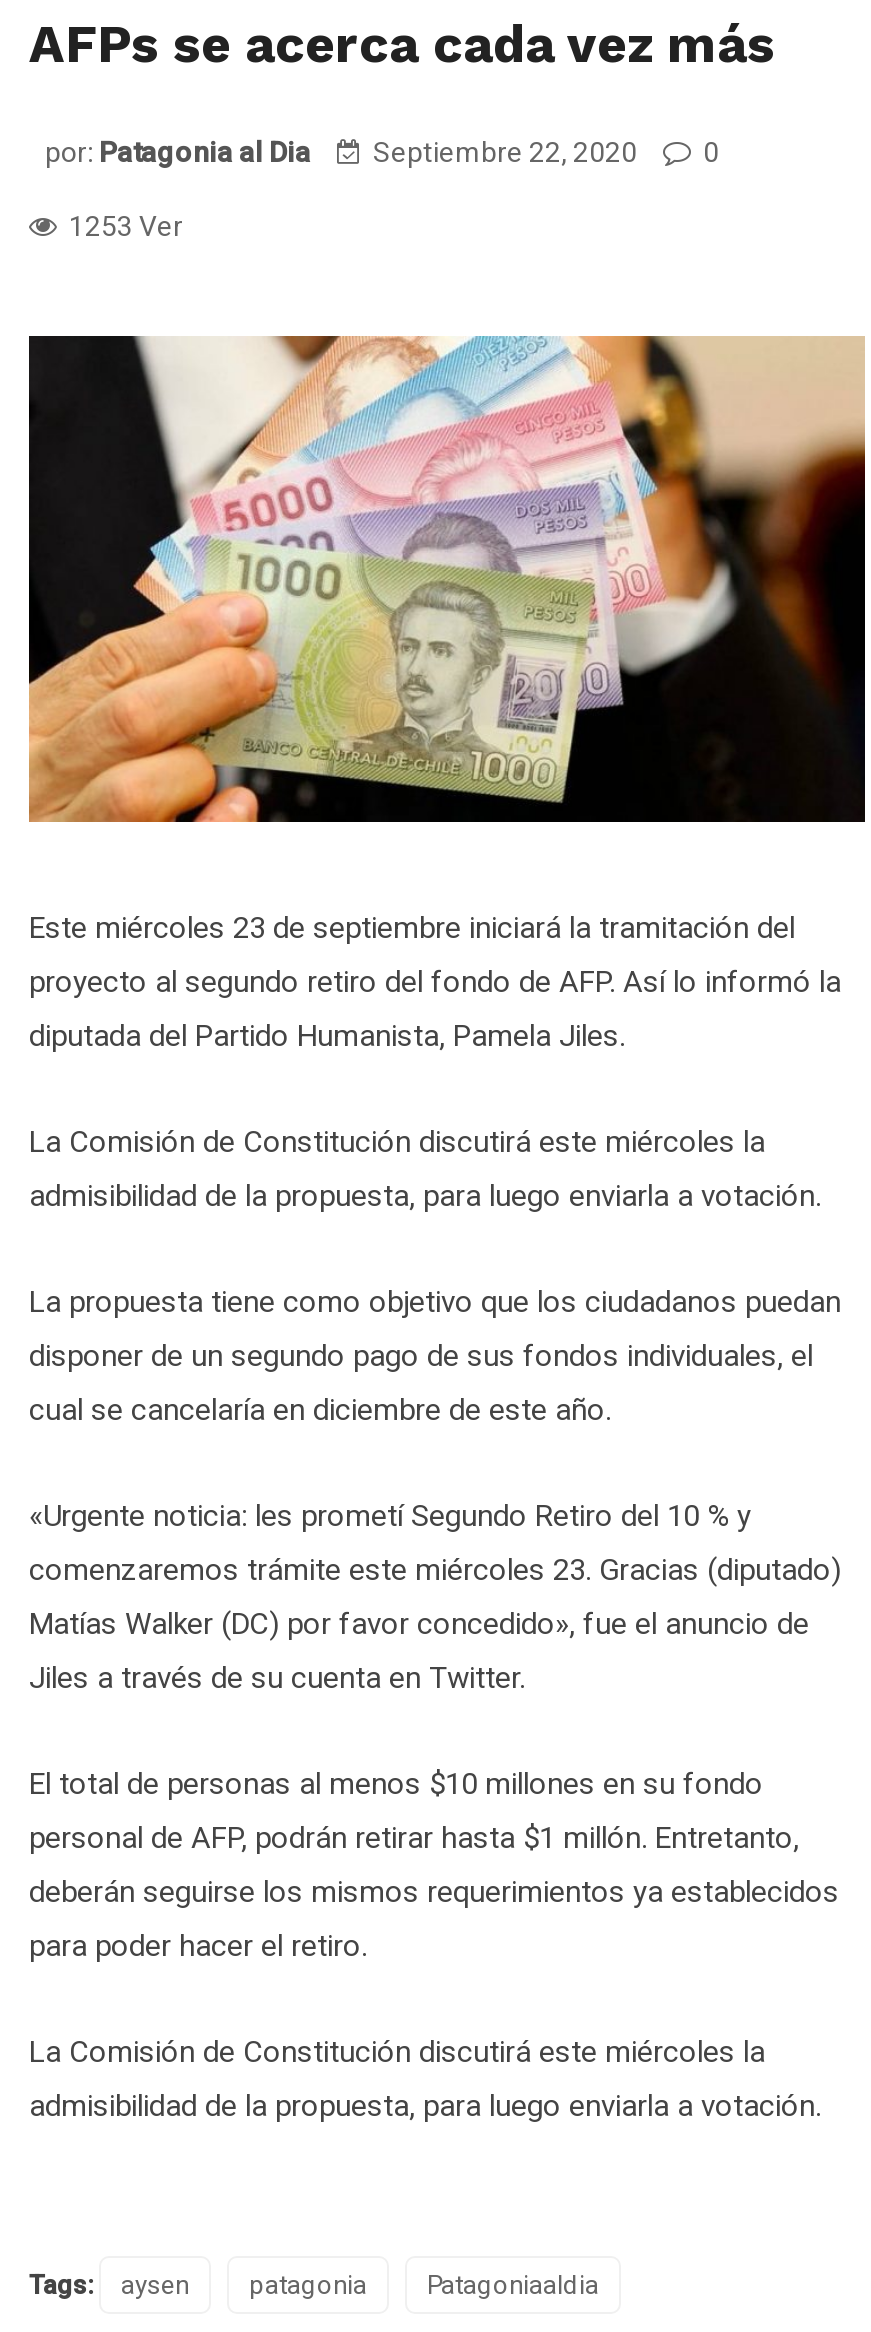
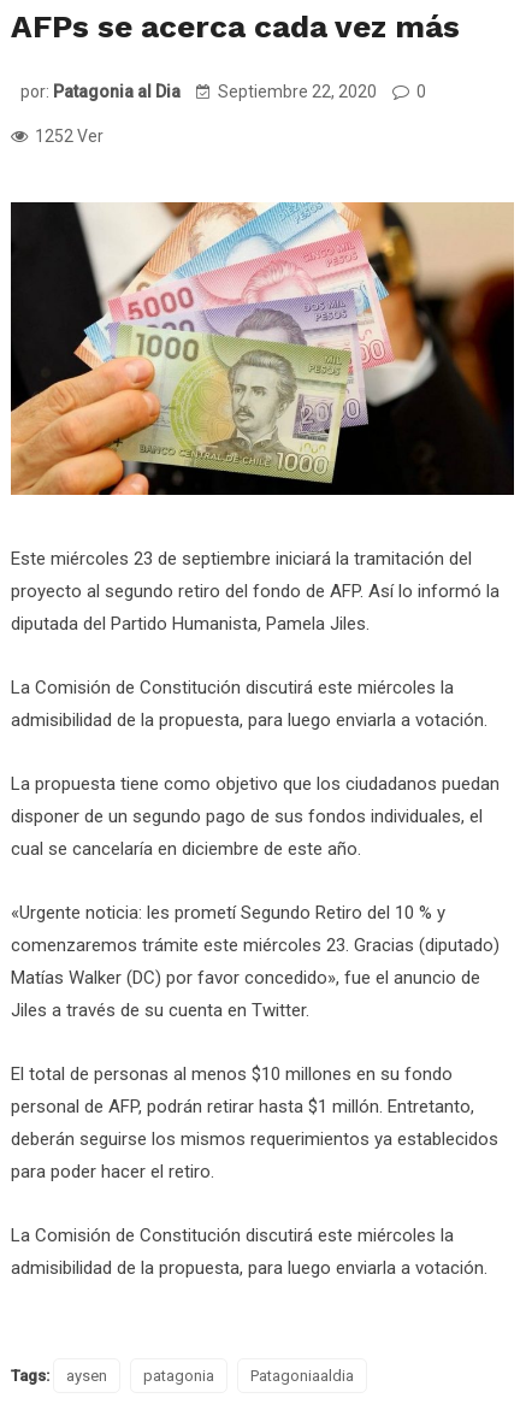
- 1253 Ver
+ 1252 Ver
